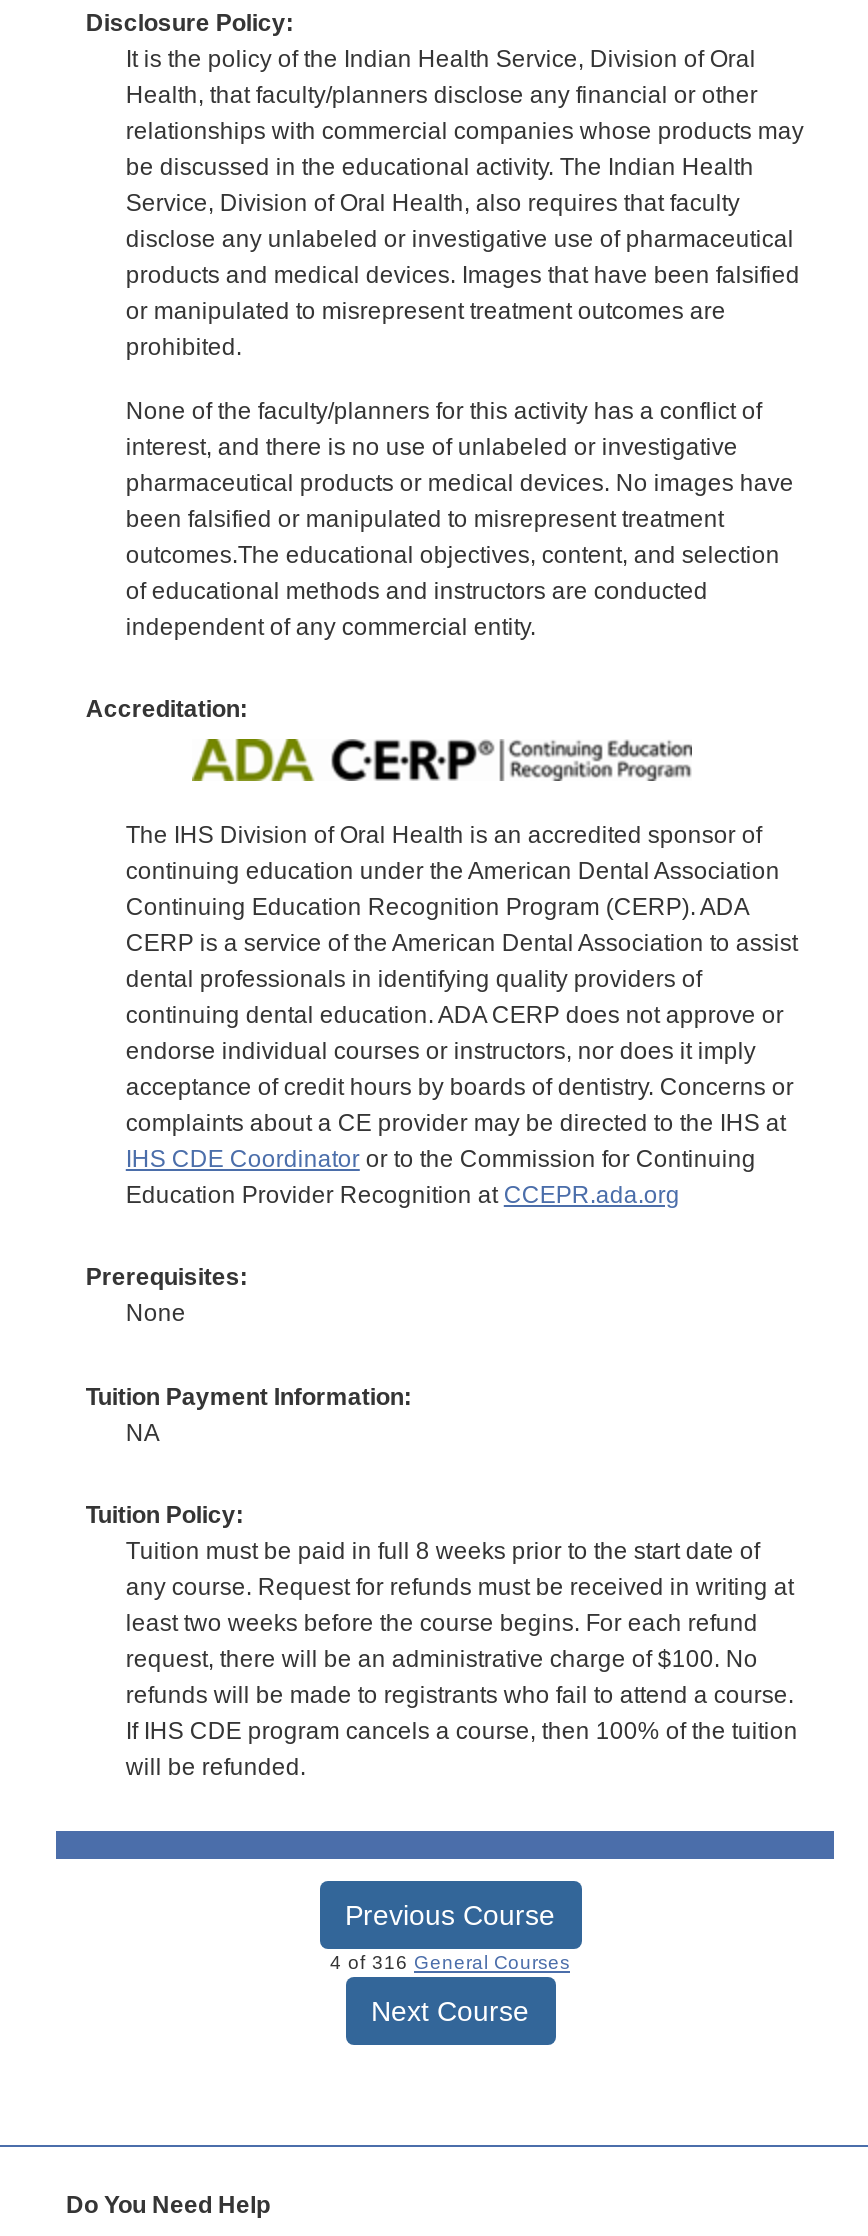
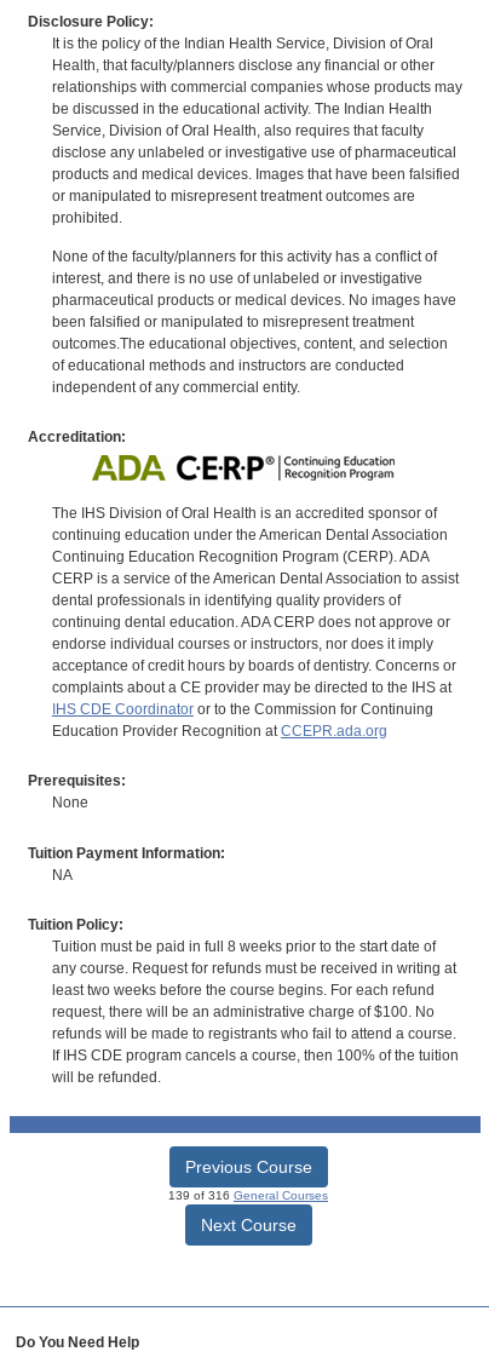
- 4 of 316 General Courses
+ 139 of 316 General Courses
